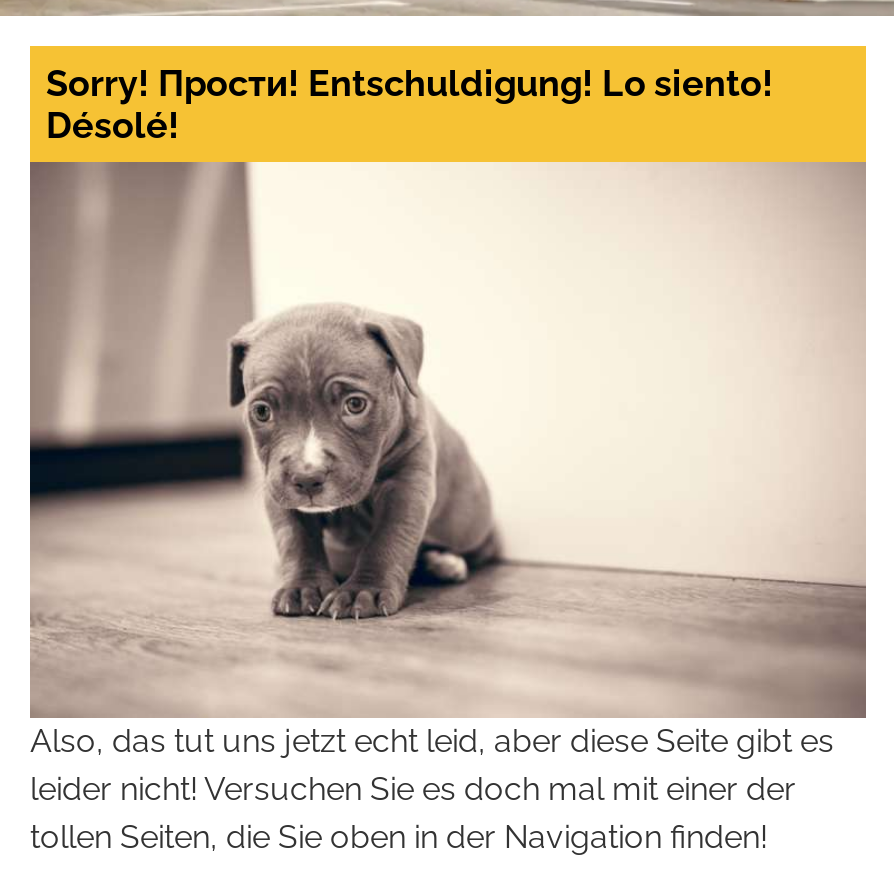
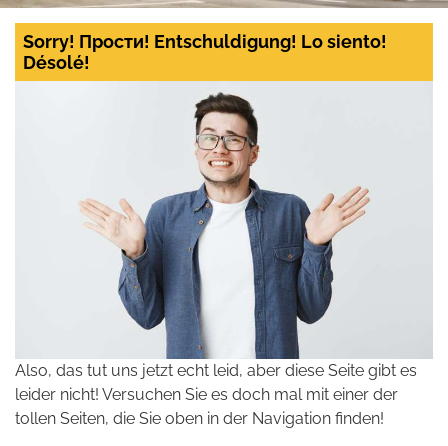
- [image]
+ [image]
